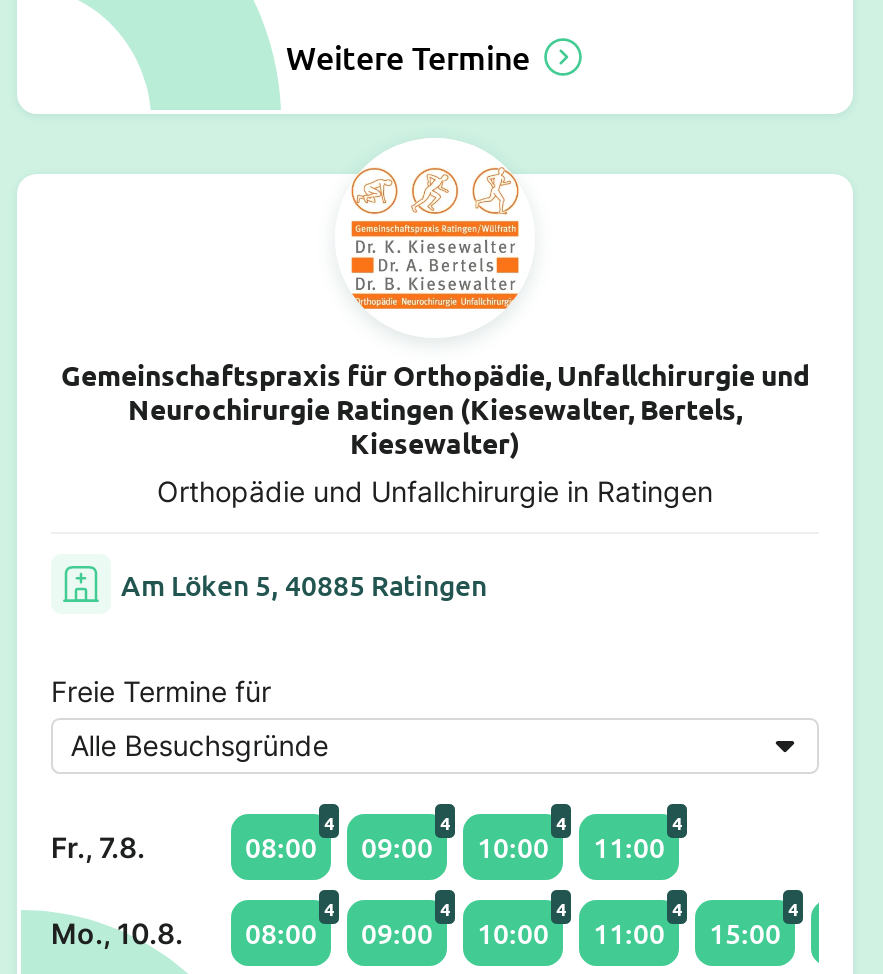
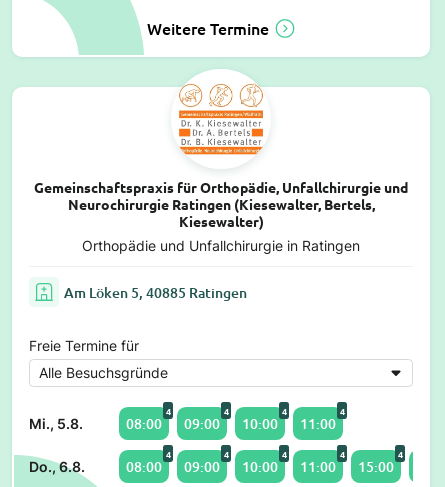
- Fr., 7.8.
+ Mi., 5.8.

- Mo., 10.8.
+ Do., 6.8.
